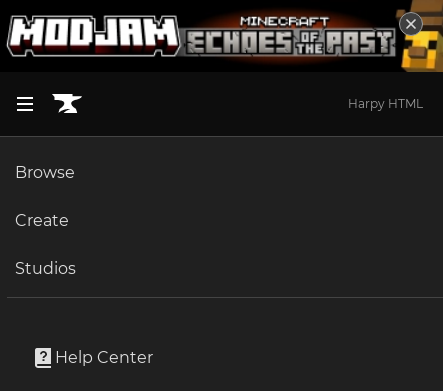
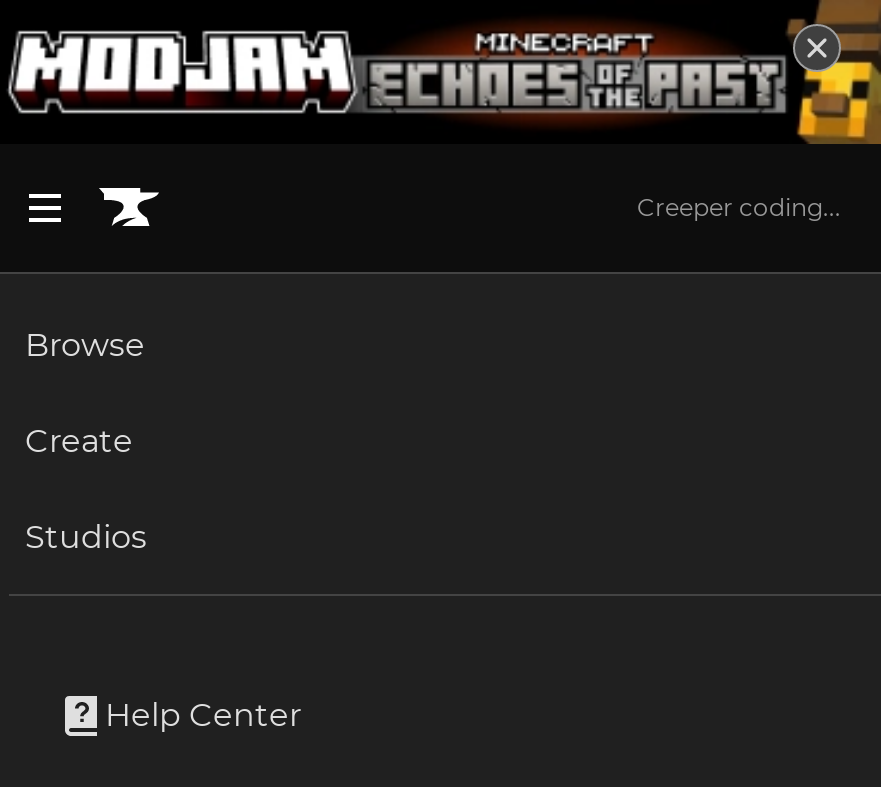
- Harpy HTML
+ Creeper coding...
